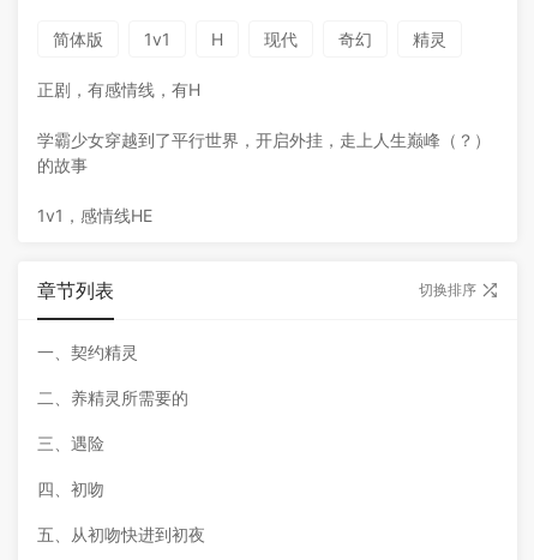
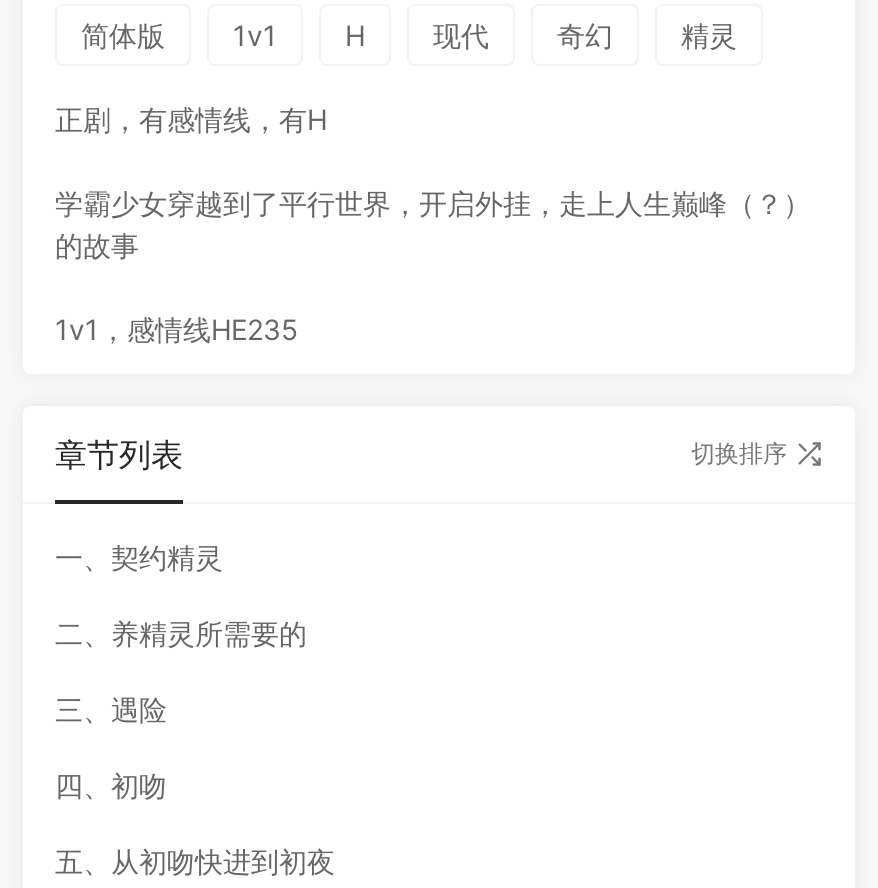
- 1v1，感情线HE
+ 1v1，感情线HE235
